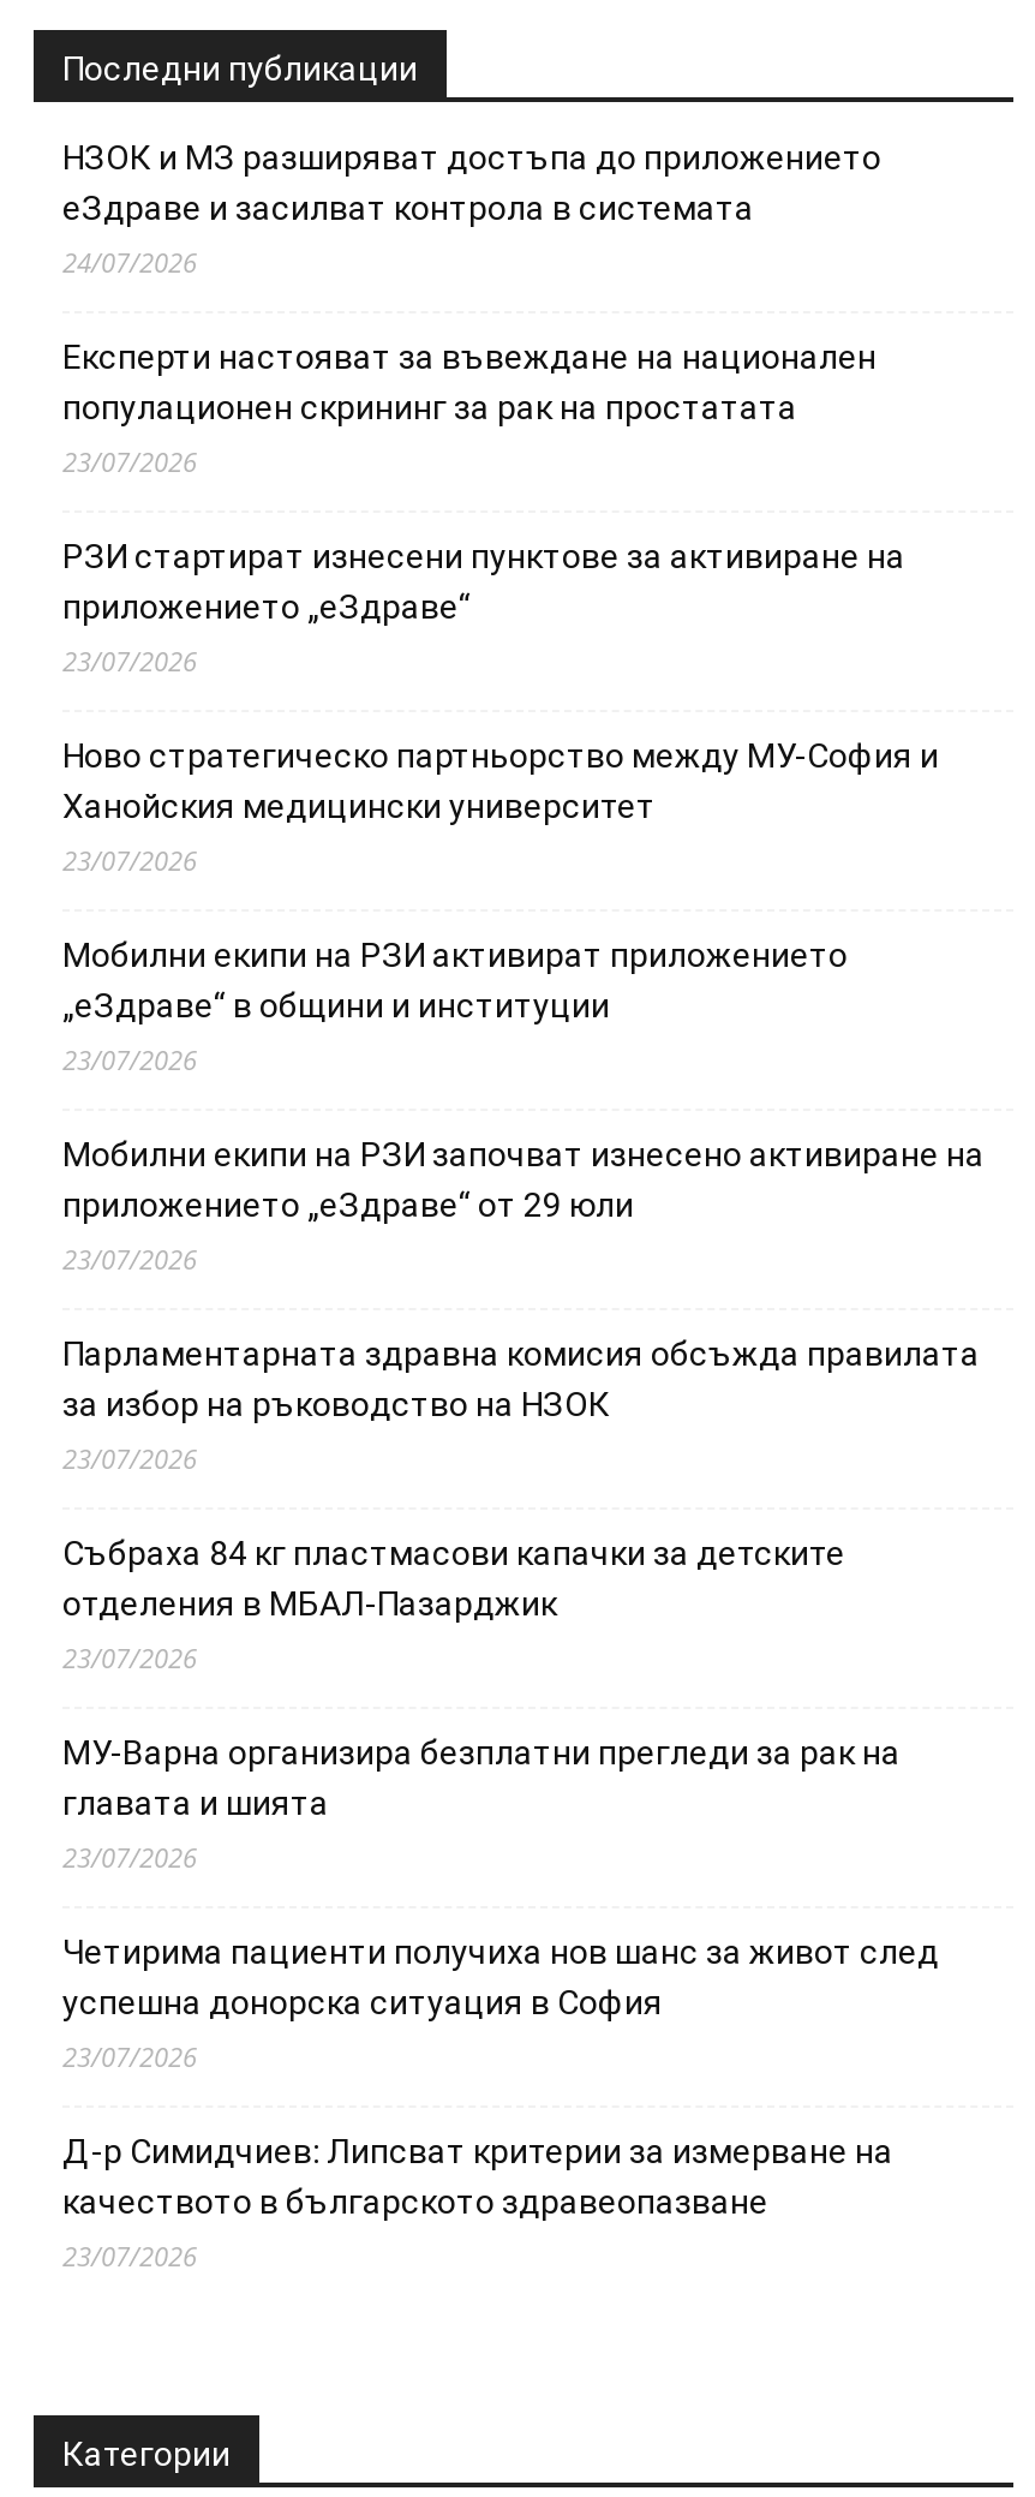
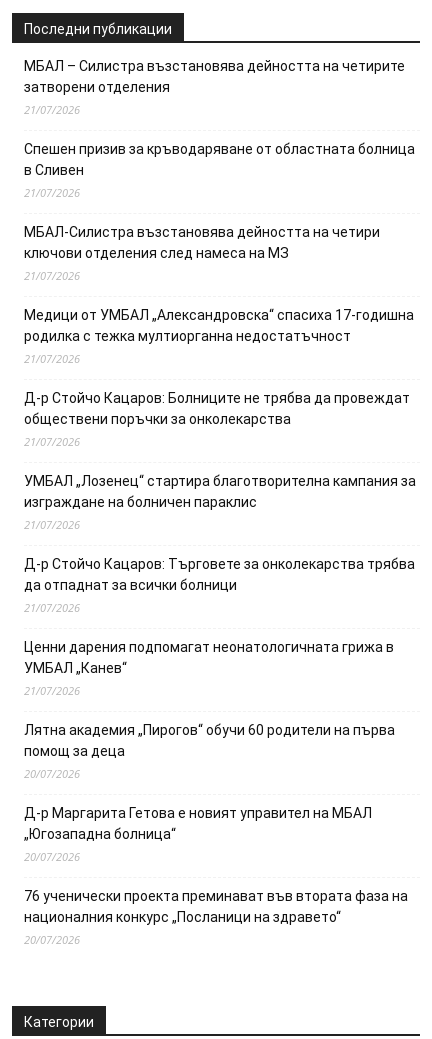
- НЗОК и МЗ разширяват достъпа до приложението
- еЗдраве и засилват контрола в системата
- 24/07/2026
+ МБАЛ – Силистра възстановява дейността на четирите
+ затворени отделения
+ 21/07/2026

- Експерти настояват за въвеждане на национален
- популационен скрининг за рак на простатата
- 23/07/2026
+ Спешен призив за кръводаряване от областната болница
+ в Сливен
+ 21/07/2026

- РЗИ стартират изнесени пунктове за активиране на
- приложението „еЗдраве“
- 23/07/2026
+ МБАЛ-Силистра възстановява дейността на четири
+ ключови отделения след намеса на МЗ
+ 21/07/2026

- Ново стратегическо партньорство между МУ-София и
- Ханойския медицински университет
- 23/07/2026
+ Медици от УМБАЛ „Александровска“ спасиха 17-годишна
+ родилка с тежка мултиорганна недостатъчност
+ 21/07/2026

- Мобилни екипи на РЗИ активират приложението
- „еЗдраве“ в общини и институции
- 23/07/2026
+ Д-р Стойчо Кацаров: Болниците не трябва да провеждат
+ обществени поръчки за онколекарства
+ 21/07/2026

- Мобилни екипи на РЗИ започват изнесено активиране на
- приложението „еЗдраве“ от 29 юли
- 23/07/2026
+ УМБАЛ „Лозенец“ стартира благотворителна кампания за
+ изграждане на болничен параклис
+ 21/07/2026

- Парламентарната здравна комисия обсъжда правилата
- за избор на ръководство на НЗОК
- 23/07/2026
+ Д-р Стойчо Кацаров: Търговете за онколекарства трябва
+ да отпаднат за всички болници
+ 21/07/2026

- Събраха 84 кг пластмасови капачки за детските
- отделения в МБАЛ-Пазарджик
- 23/07/2026
+ Ценни дарения подпомагат неонатологичната грижа в
+ УМБАЛ „Канев“
+ 21/07/2026

- МУ-Варна организира безплатни прегледи за рак на
- главата и шията
- 23/07/2026
+ Лятна академия „Пирогов“ обучи 60 родители на първа
+ помощ за деца
+ 20/07/2026

- Четирима пациенти получиха нов шанс за живот след
- успешна донорска ситуация в София
- 23/07/2026
+ Д-р Маргарита Гетова е новият управител на МБАЛ
+ „Югозападна болница“
+ 20/07/2026

- Д-р Симидчиев: Липсват критерии за измерване на
- качеството в българското здравеопазване
- 23/07/2026
+ 76 ученически проекта преминават във втората фаза на
+ националния конкурс „Посланици на здравето“
+ 20/07/2026
